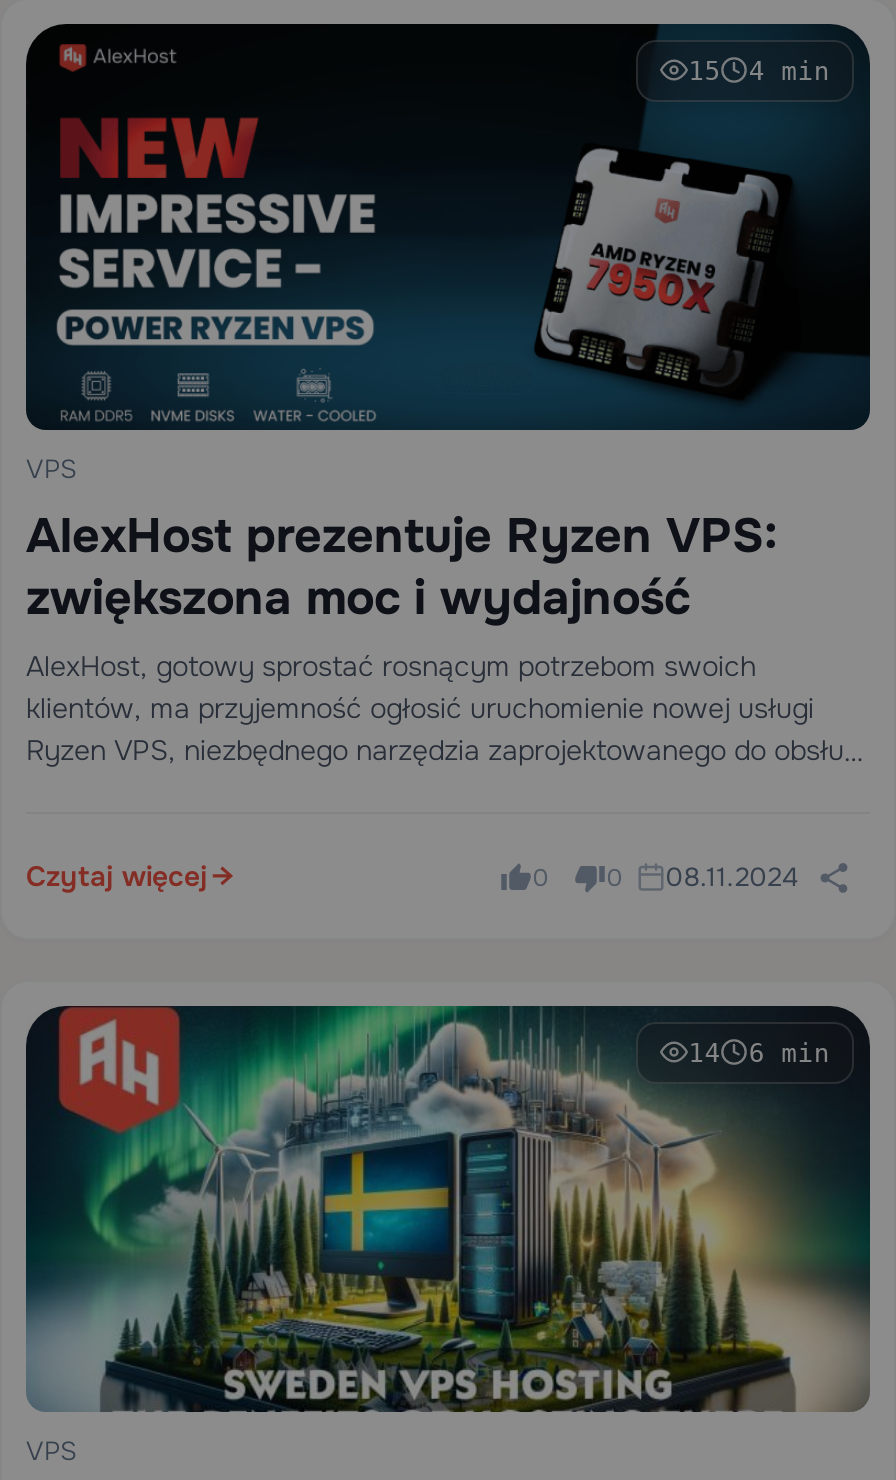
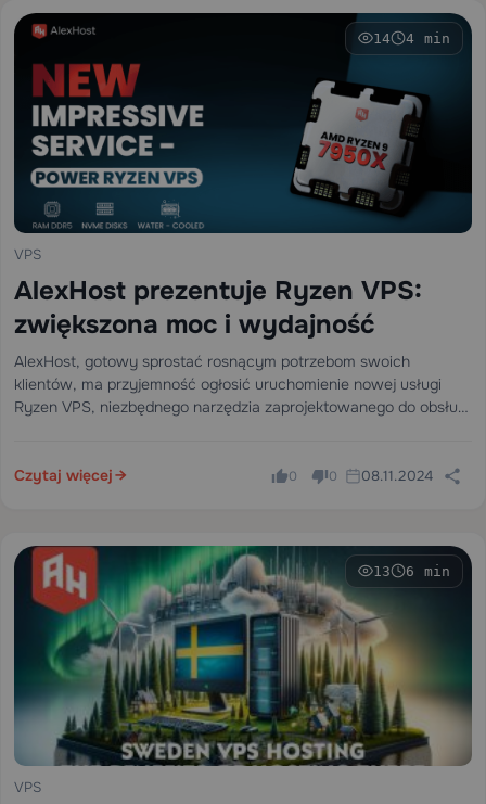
- 15 4 min
+ 14 4 min

- 14 6 min
+ 13 6 min
